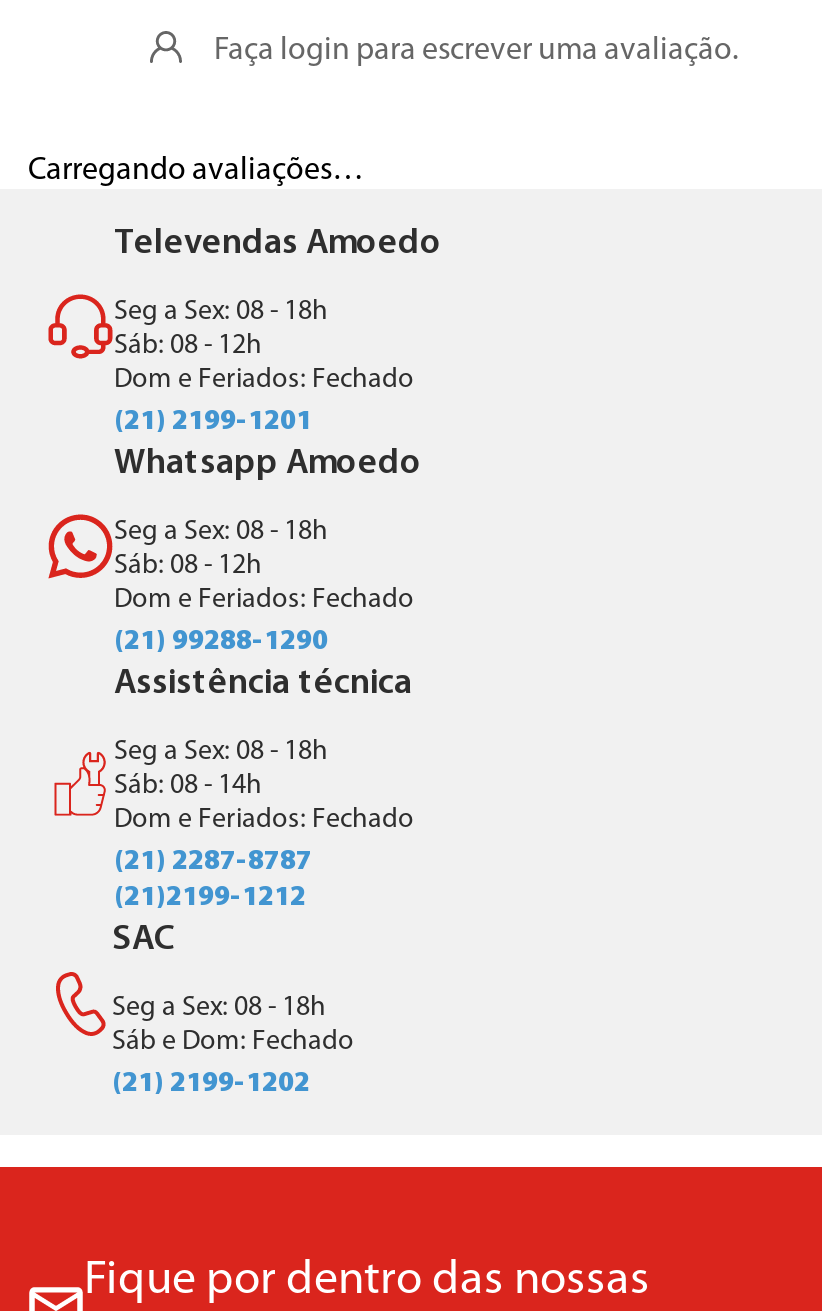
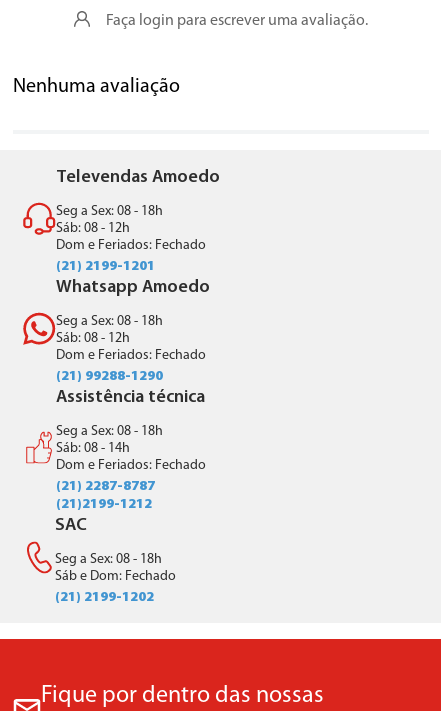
- Carregando avaliações…
+ Nenhuma avaliação
